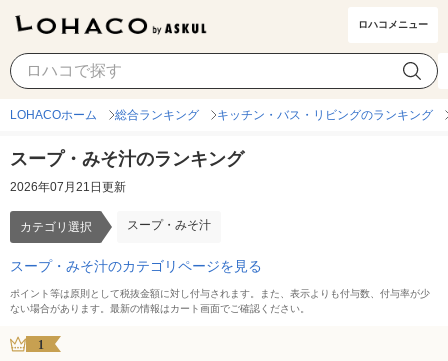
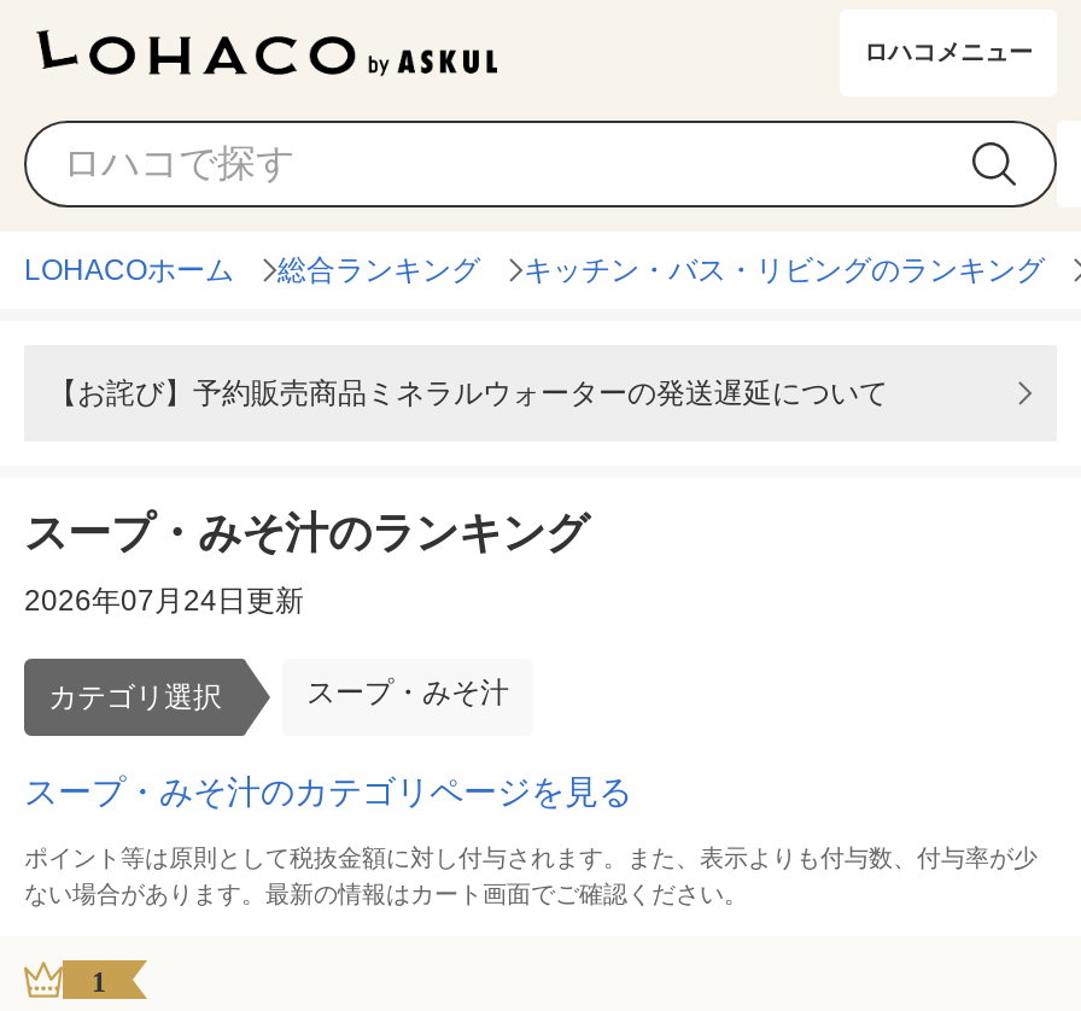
+ 【お詫び】予約販売商品ミネラルウォーターの発送遅延について

- 2026年07月21日更新
+ 2026年07月24日更新
